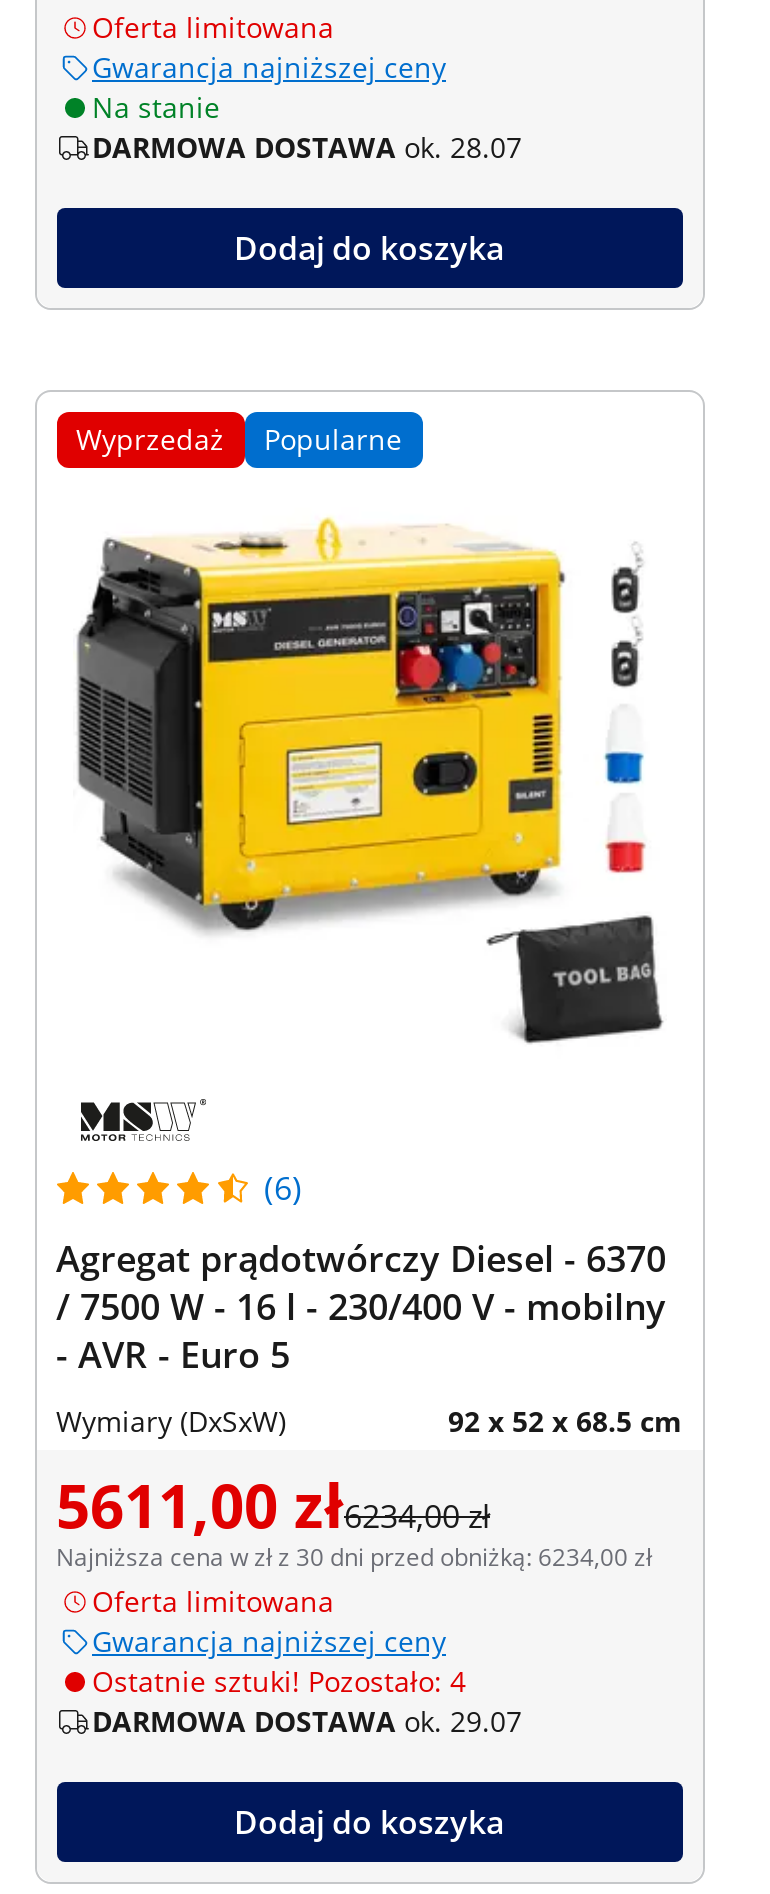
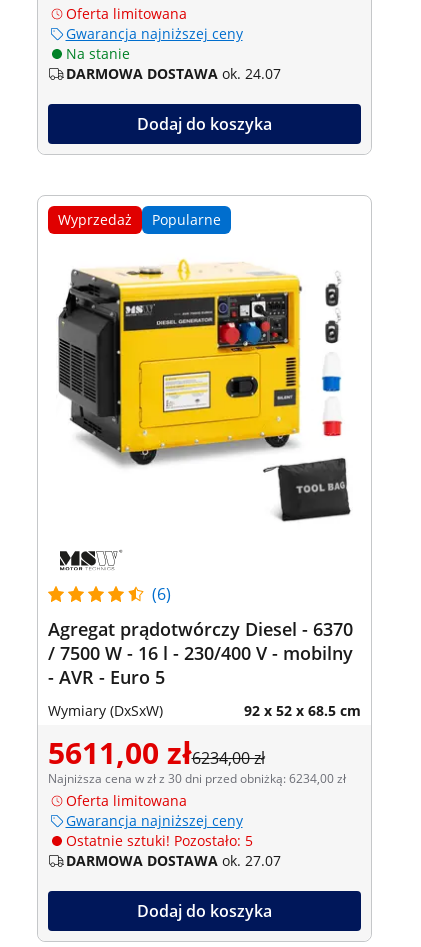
- DARMOWA DOSTAWA ok. 28.07
+ DARMOWA DOSTAWA ok. 24.07

- Ostatnie sztuki! Pozostało: 4
+ Ostatnie sztuki! Pozostało: 5

- DARMOWA DOSTAWA ok. 29.07
+ DARMOWA DOSTAWA ok. 27.07
